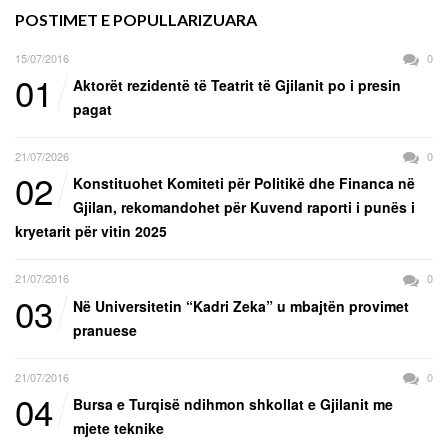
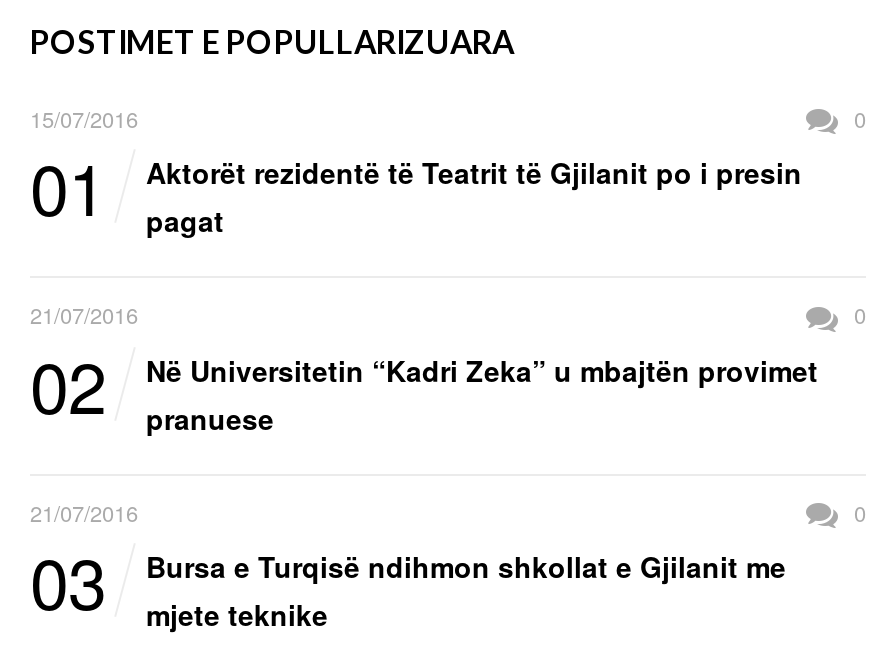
- 21/07/2026
+ 21/07/2016

- Konstituohet Komiteti për Politikë dhe Financa në
- Gjilan, rekomandohet për Kuvend raporti i punës i
- kryetarit për vitin 2025
- 21/07/2016
- 0
- 03

- 04 Bursa e Turqisë ndihmon shkollat e Gjilanit me mjete teknike
+ 03 Bursa e Turqisë ndihmon shkollat e Gjilanit me mjete teknike
